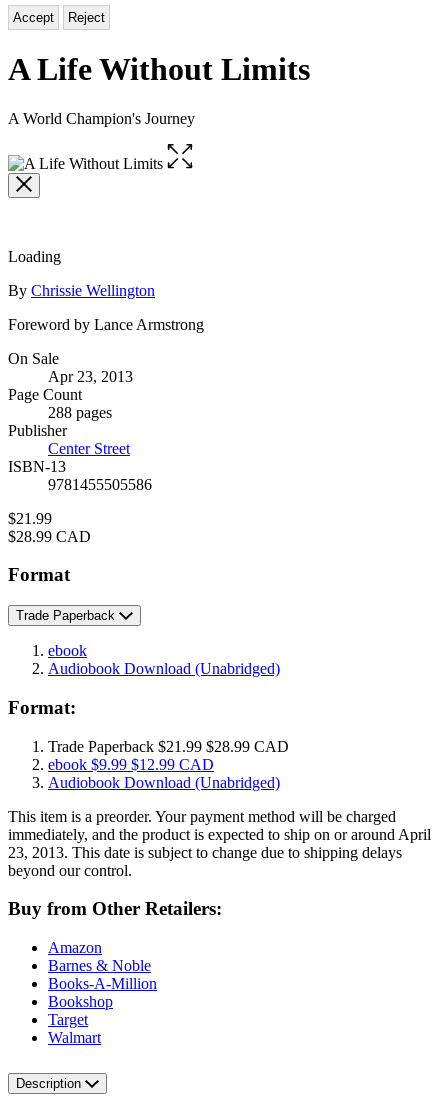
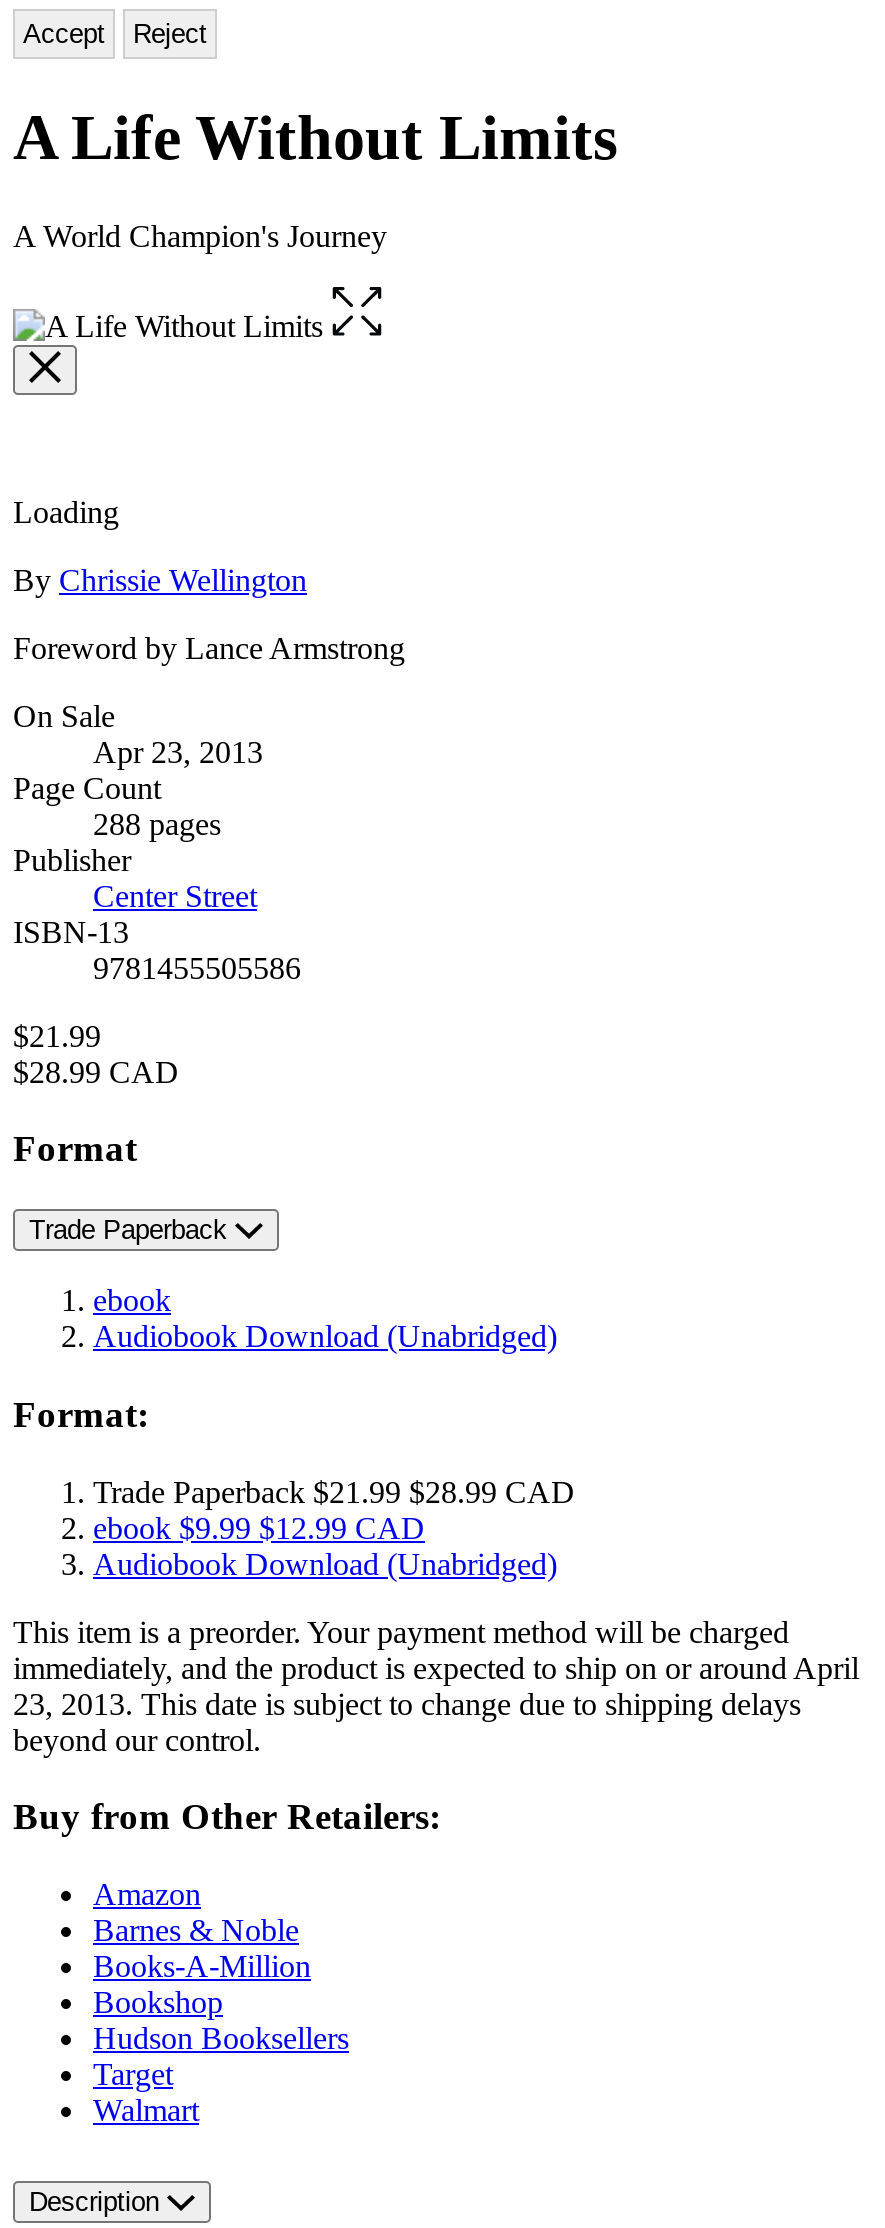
+ Hudson Booksellers
